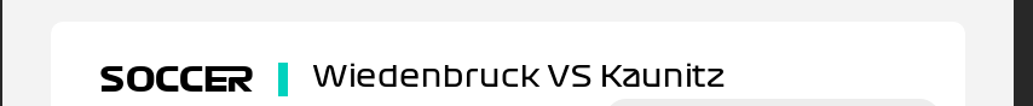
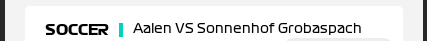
- Wiedenbruck VS Kaunitz
+ Aalen VS Sonnenhof Grobaspach
